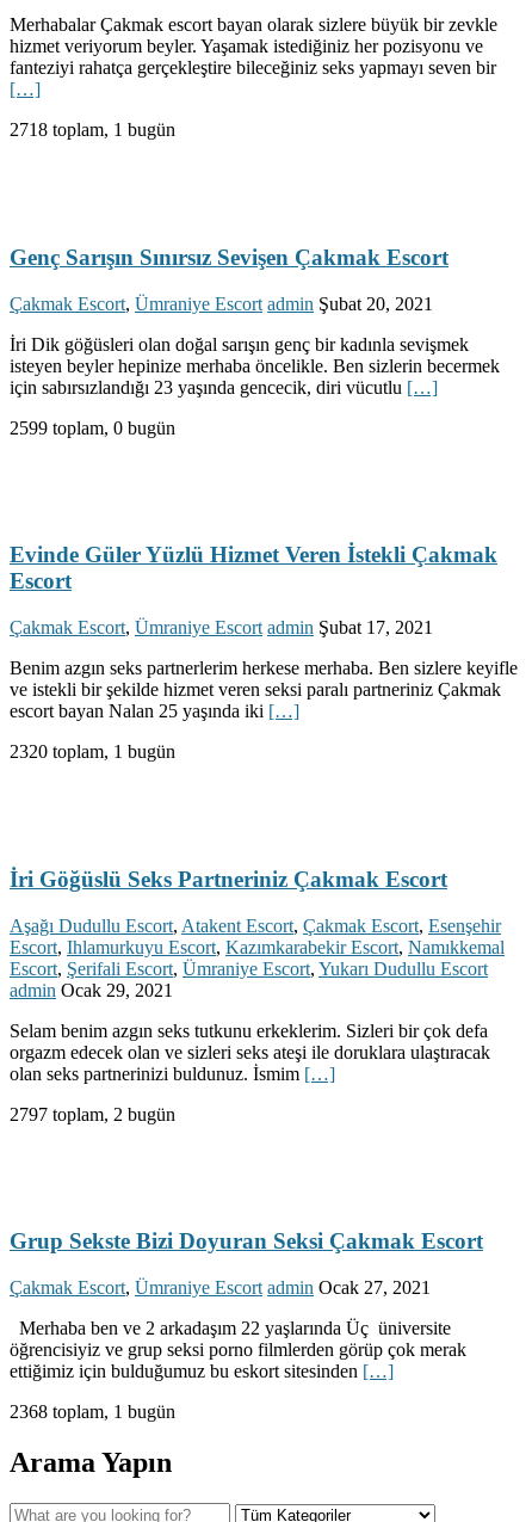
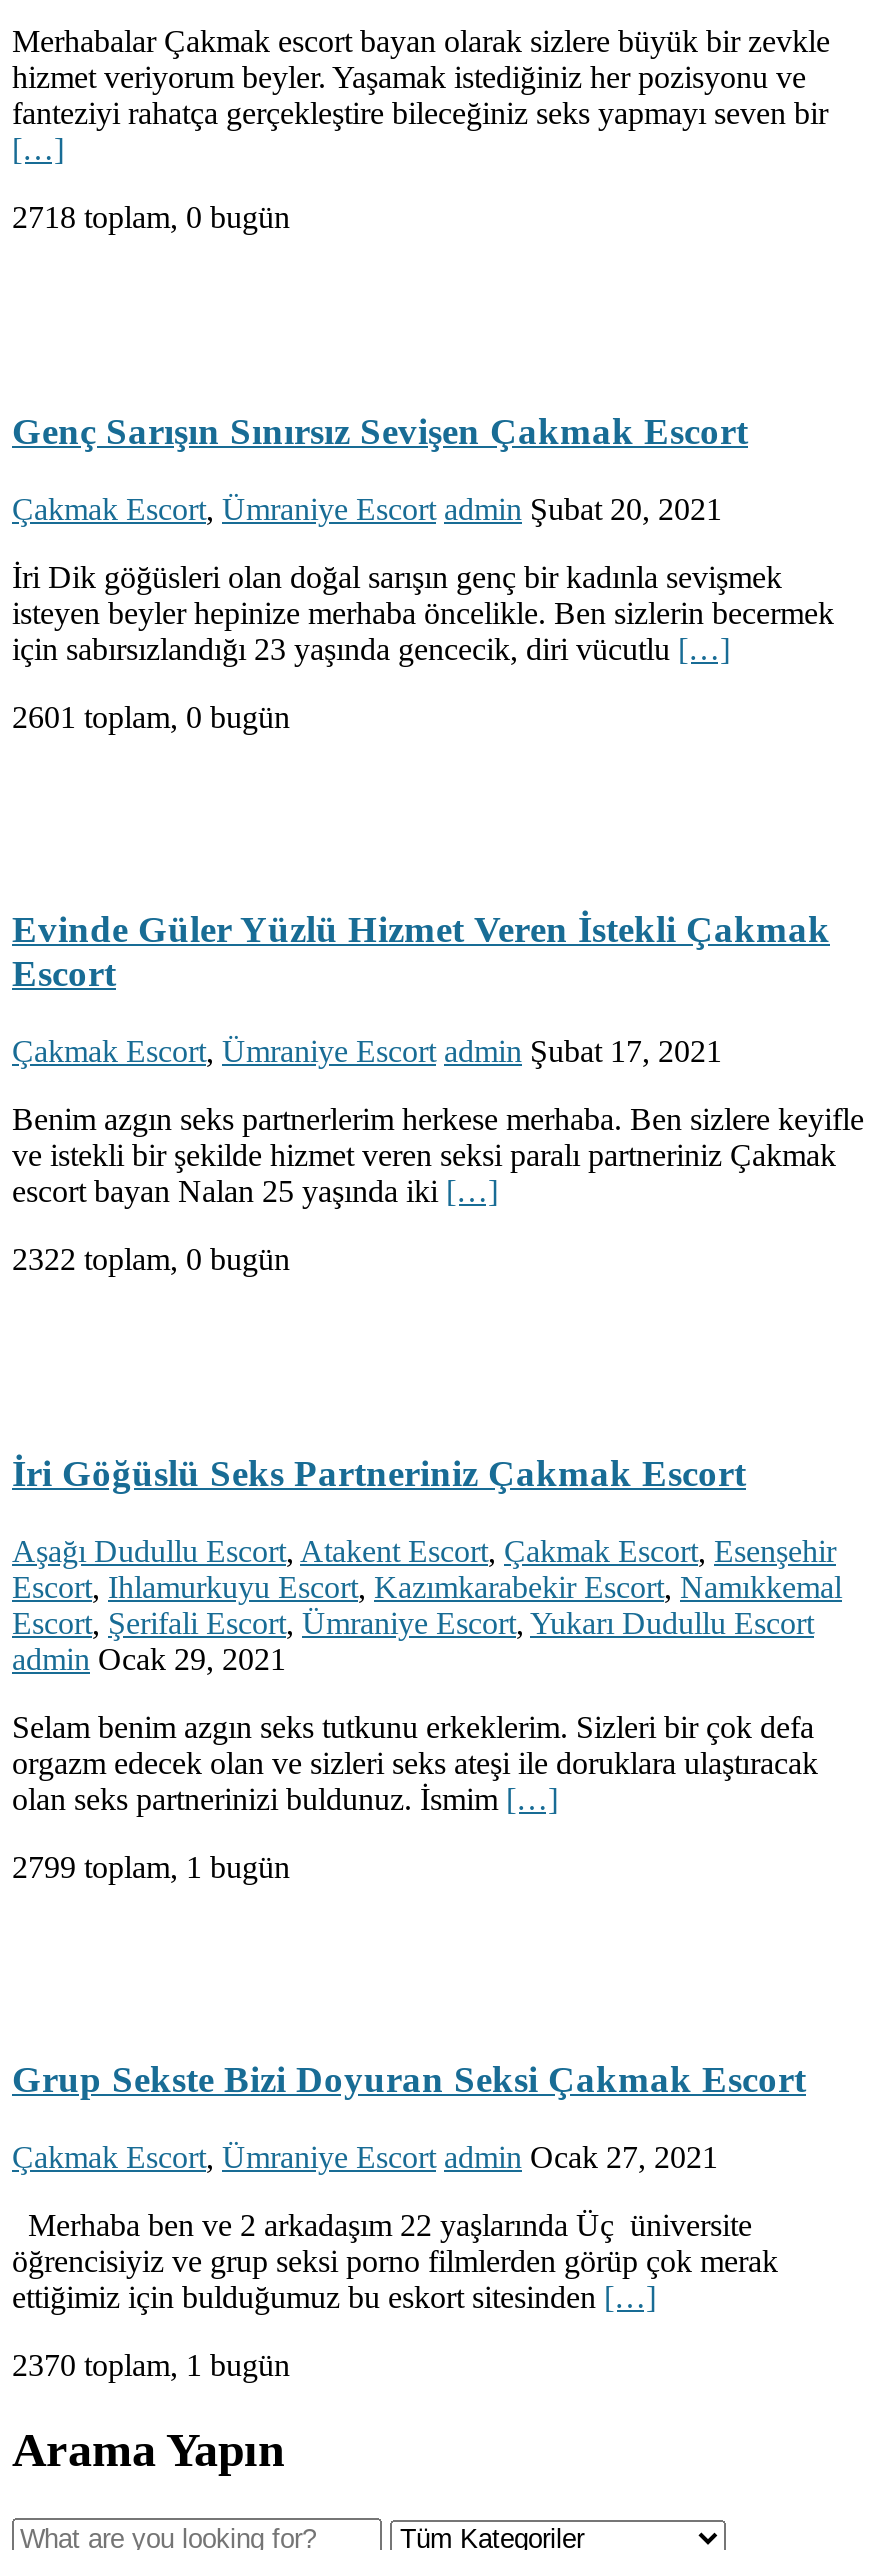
- 2718 toplam, 1 bugün
+ 2718 toplam, 0 bugün

- 2599 toplam, 0 bugün
+ 2601 toplam, 0 bugün

- 2320 toplam, 1 bugün
+ 2322 toplam, 0 bugün

- 2797 toplam, 2 bugün
+ 2799 toplam, 1 bugün

- 2368 toplam, 1 bugün
+ 2370 toplam, 1 bugün
